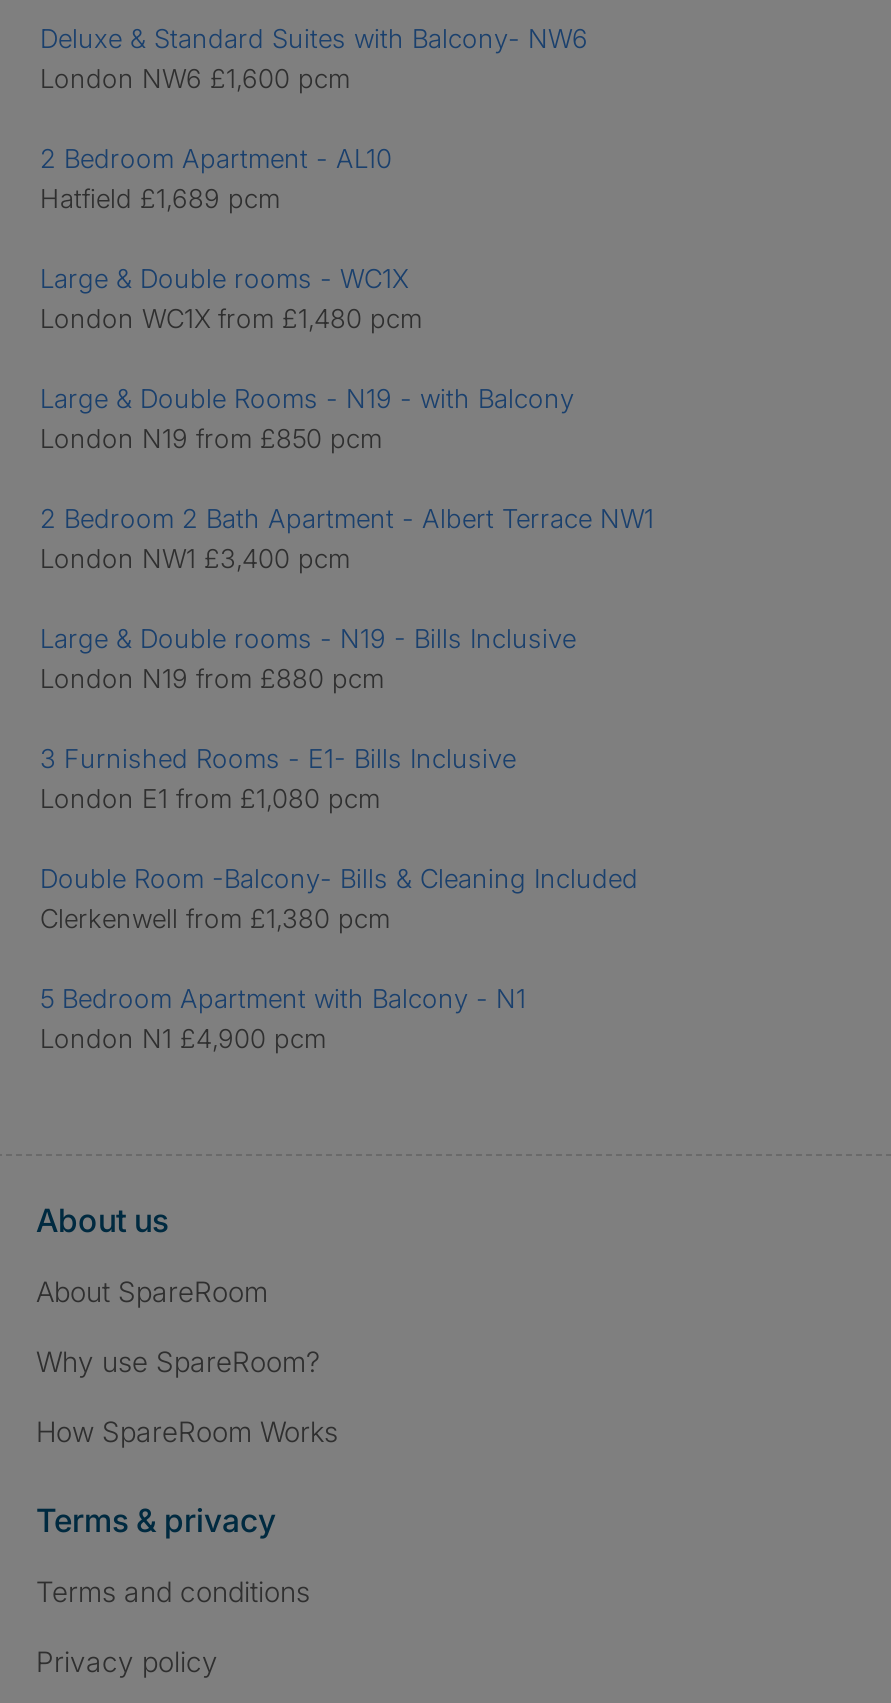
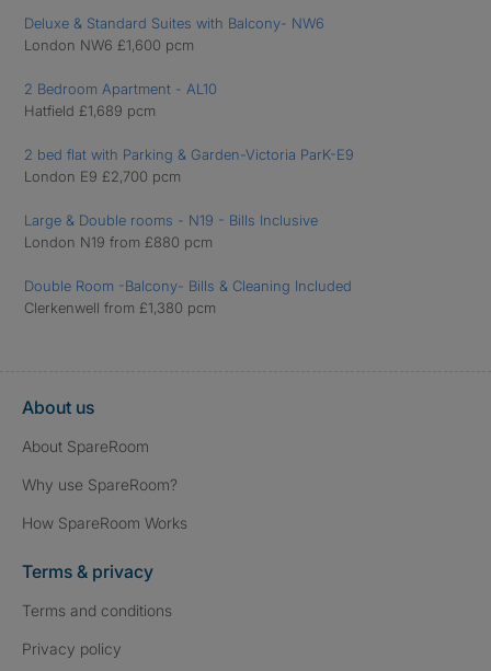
- Large & Double rooms - WC1X
- London WC1X from £1,480 pcm
- Large & Double Rooms - N19 - with Balcony
- London N19 from £850 pcm
- 2 Bedroom 2 Bath Apartment - Albert Terrace NW1
- London NW1 £3,400 pcm
+ 2 bed flat with Parking & Garden-Victoria ParK-E9
+ London E9 £2,700 pcm

- 3 Furnished Rooms - E1- Bills Inclusive
- London E1 from £1,080 pcm

- 5 Bedroom Apartment with Balcony - N1
- London N1 £4,900 pcm
